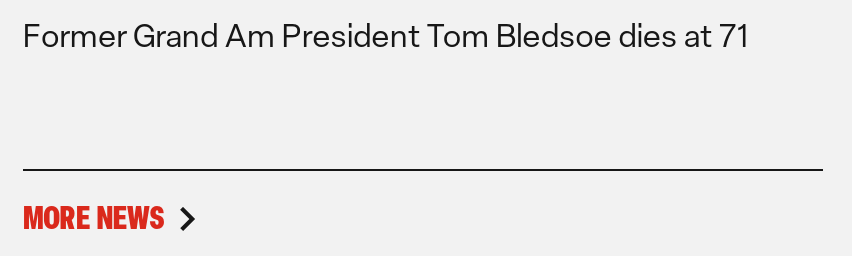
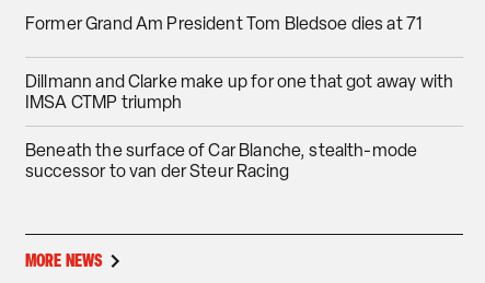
+ Dillmann and Clarke make up for one that got away with
+ IMSA CTMP triumph
+ Beneath the surface of Car Blanche, stealth-mode
+ successor to van der Steur Racing
